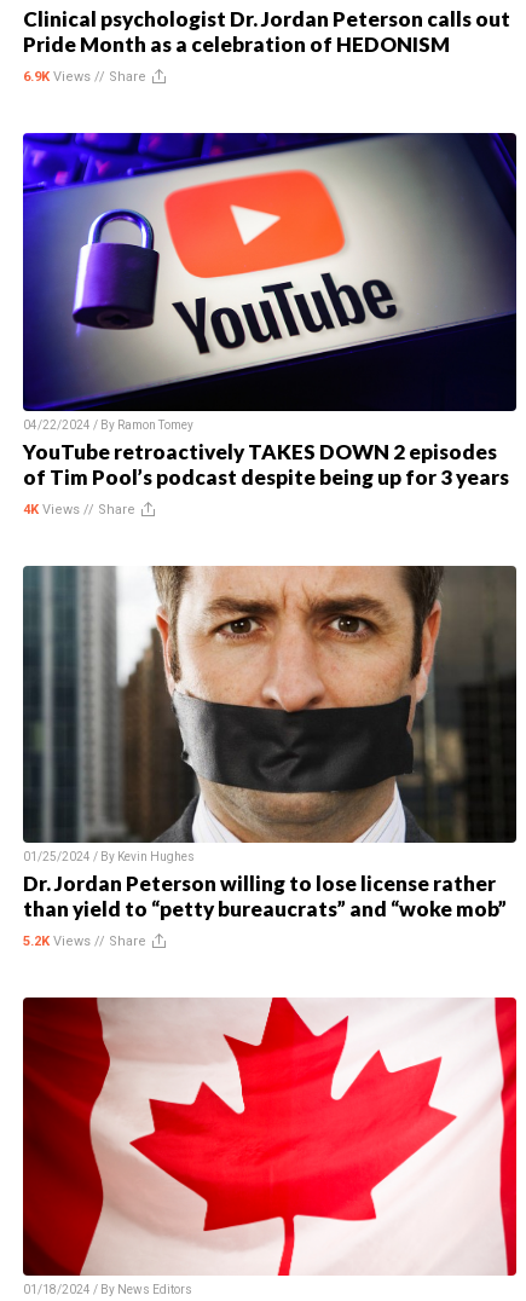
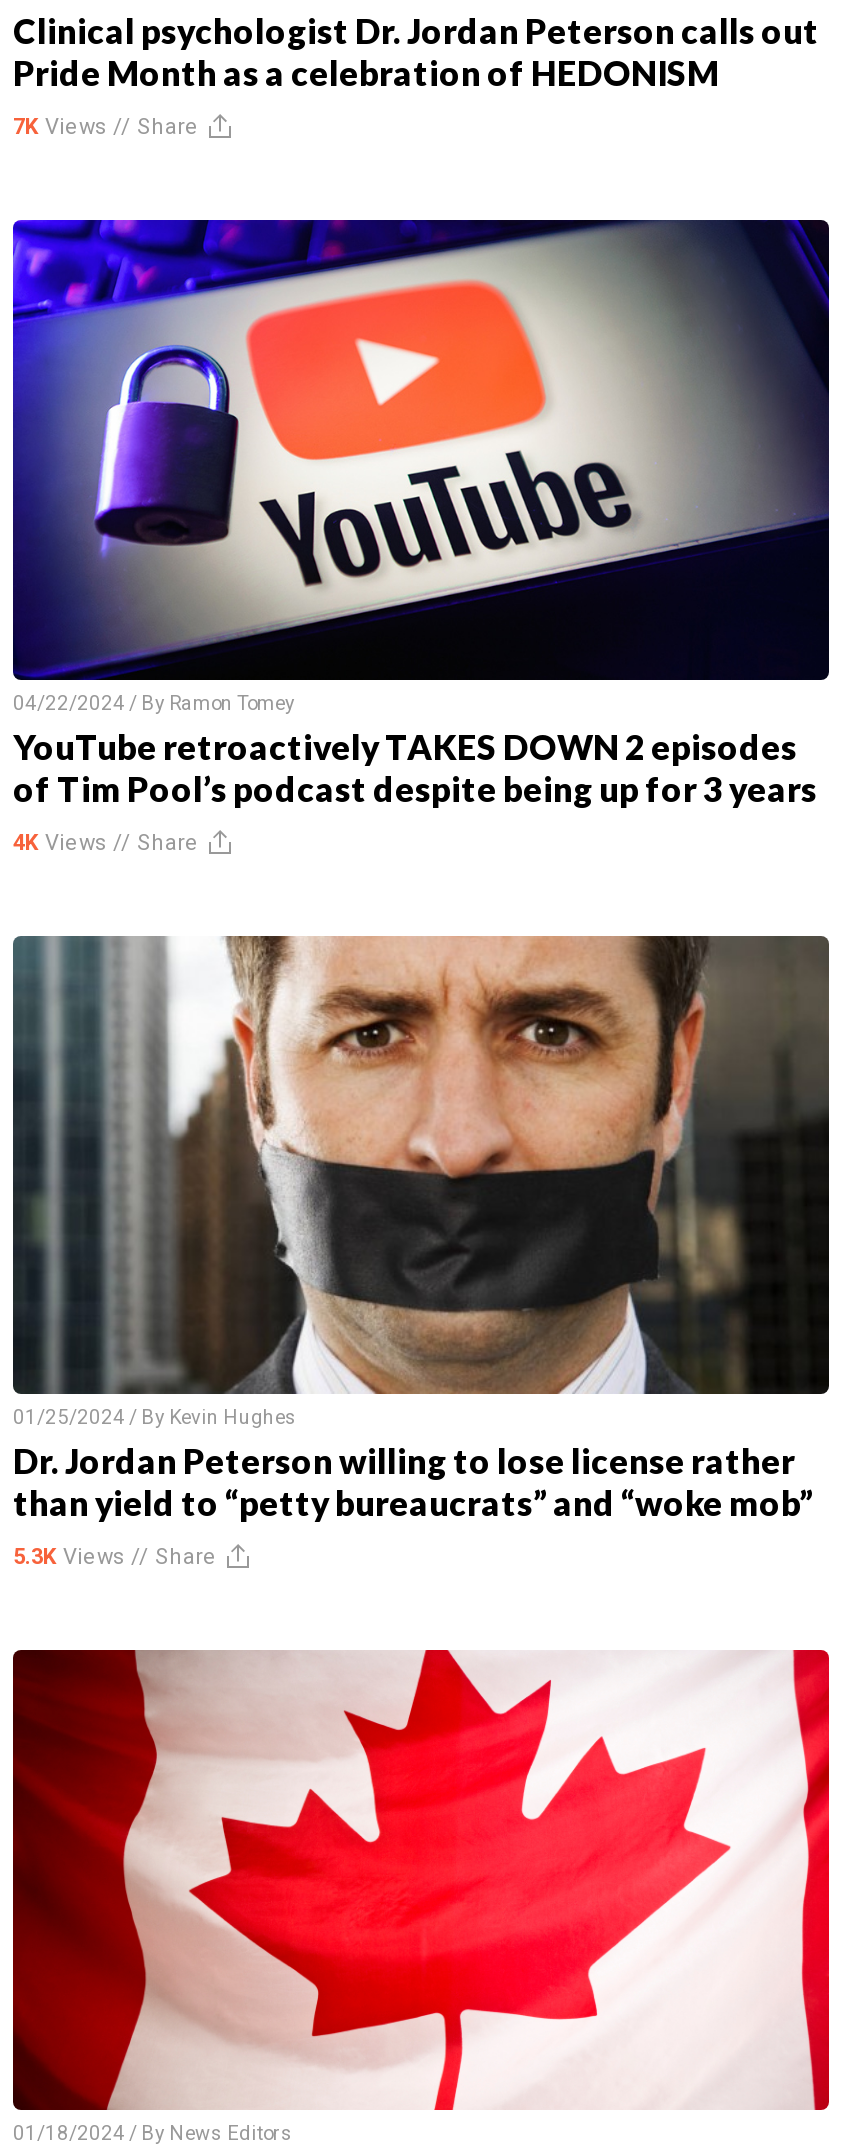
- 6.9K Views // Share
+ 7K Views // Share

- 5.2K Views // Share
+ 5.3K Views // Share
